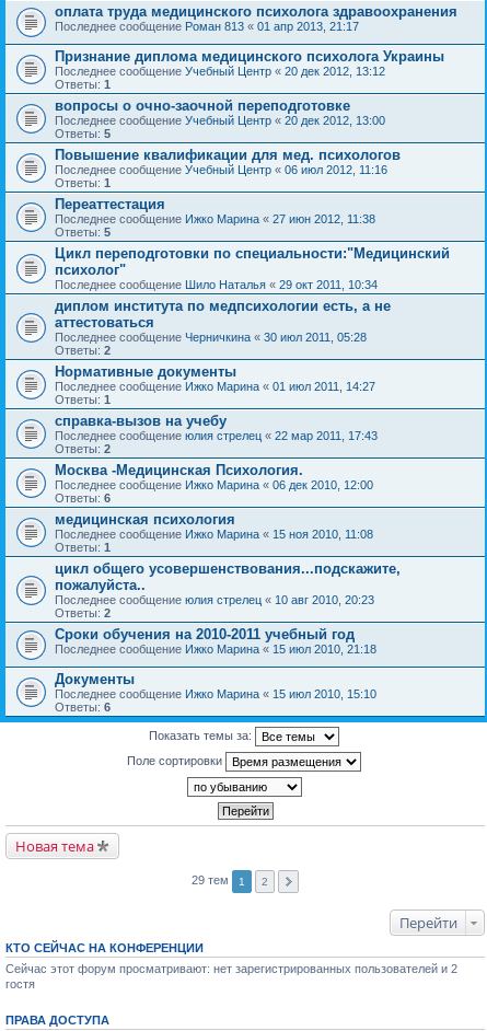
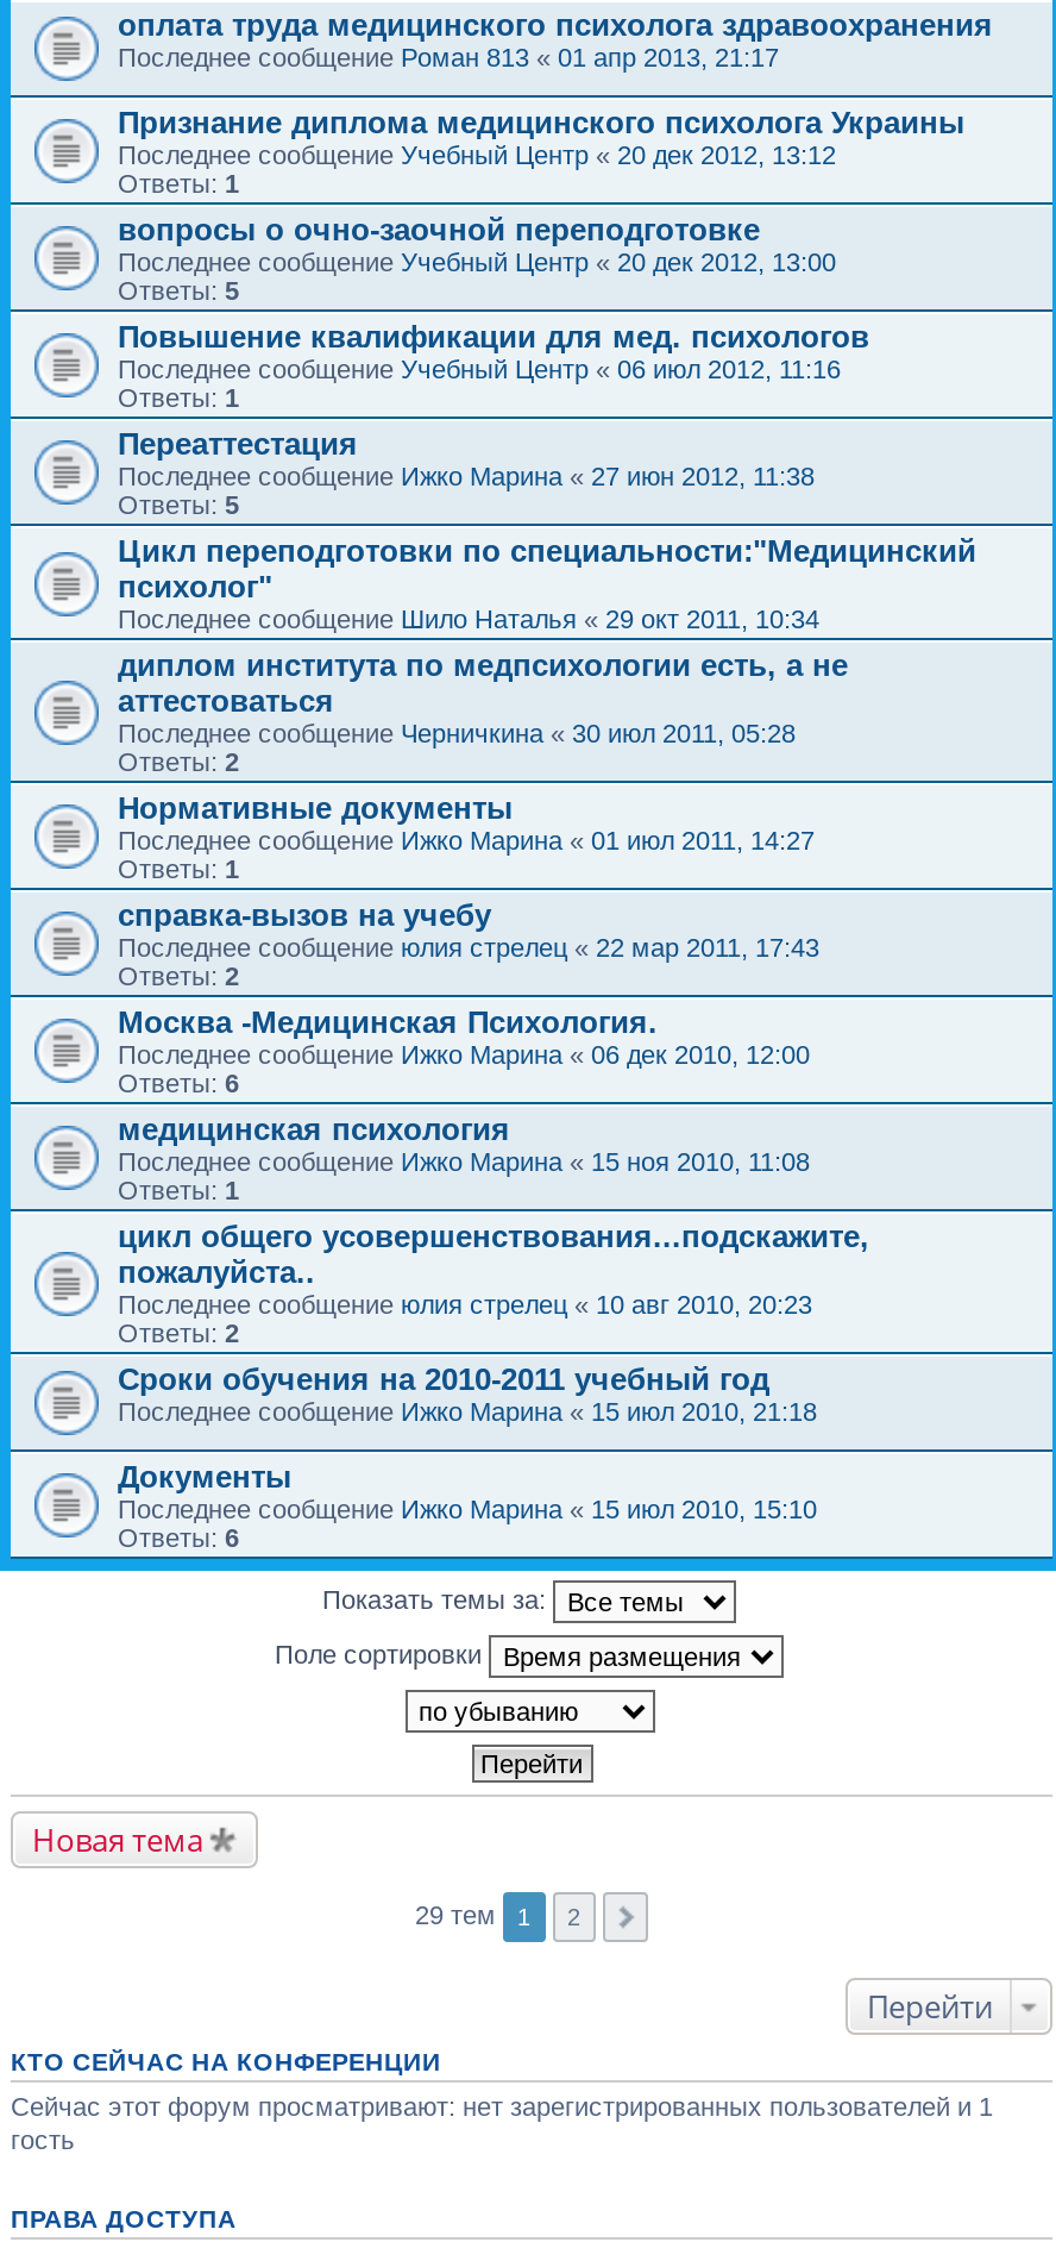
- Сейчас этот форум просматривают: нет зарегистрированных пользователей и 2
- гостя
+ Сейчас этот форум просматривают: нет зарегистрированных пользователей и 1
+ гость
